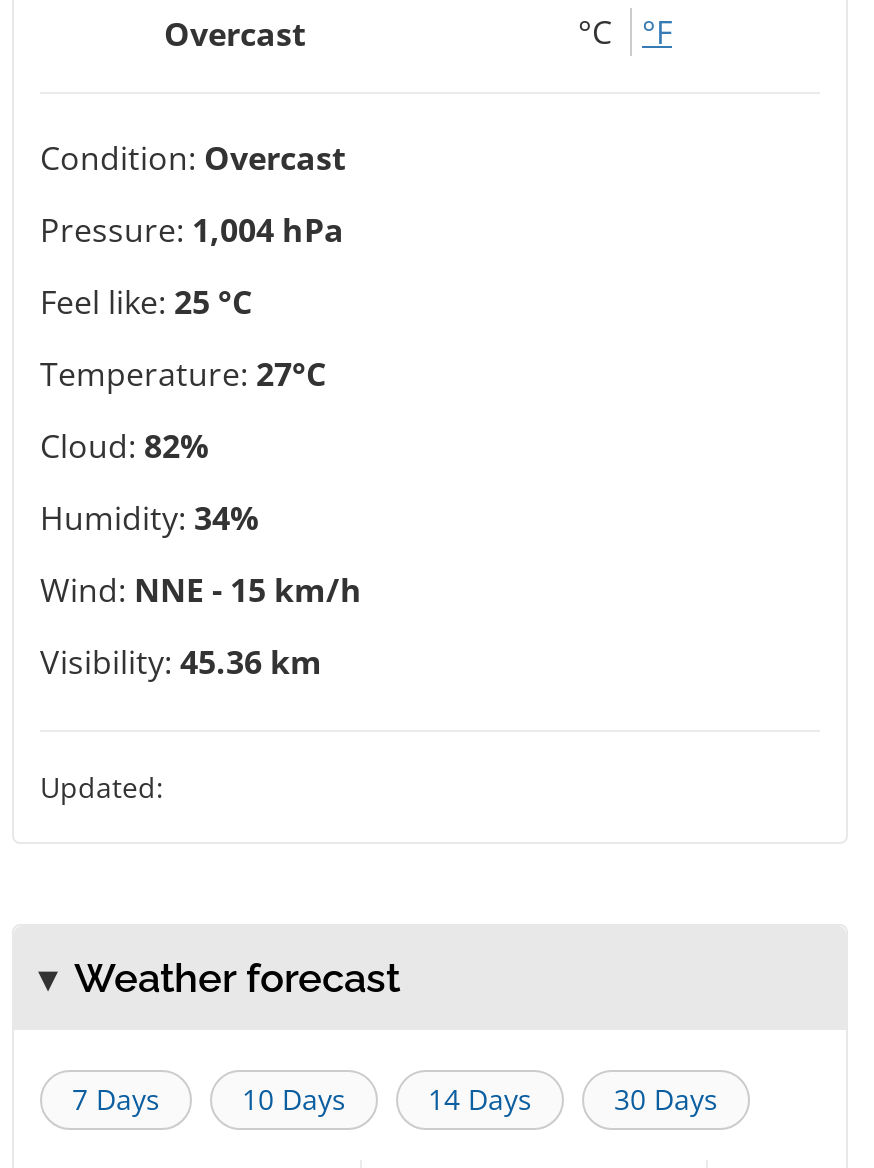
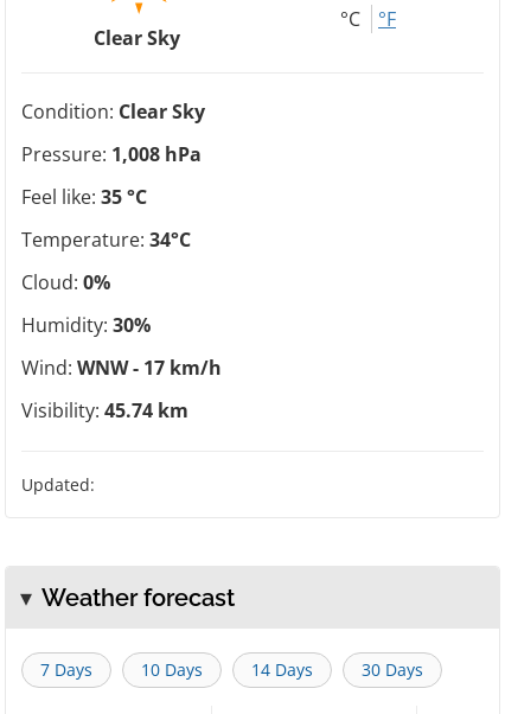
- Overcast
+ Clear Sky

- Condition: Overcast
+ Condition: Clear Sky

- Pressure: 1,004 hPa
+ Pressure: 1,008 hPa

- Feel like: 25 °C
+ Feel like: 35 °C

- Temperature: 27°C
+ Temperature: 34°C

- Cloud: 82%
+ Cloud: 0%

- Humidity: 34%
+ Humidity: 30%

- Wind: NNE - 15 km/h
+ Wind: WNW - 17 km/h

- Visibility: 45.36 km
+ Visibility: 45.74 km
